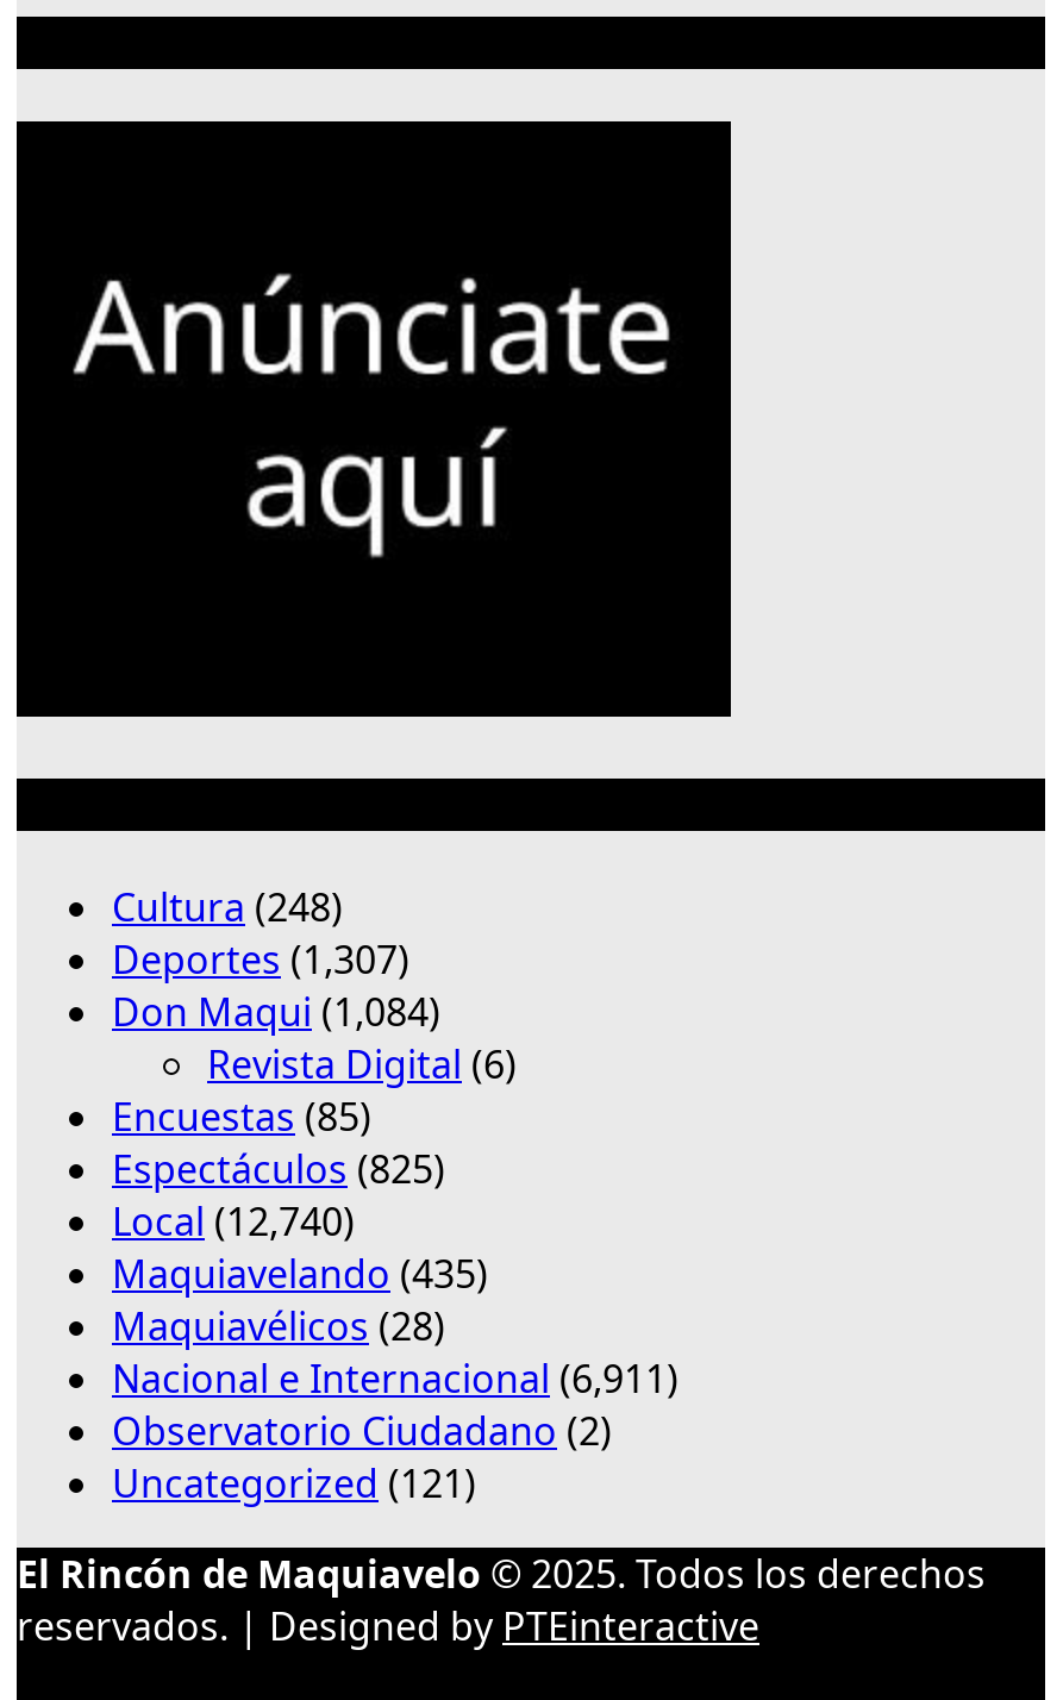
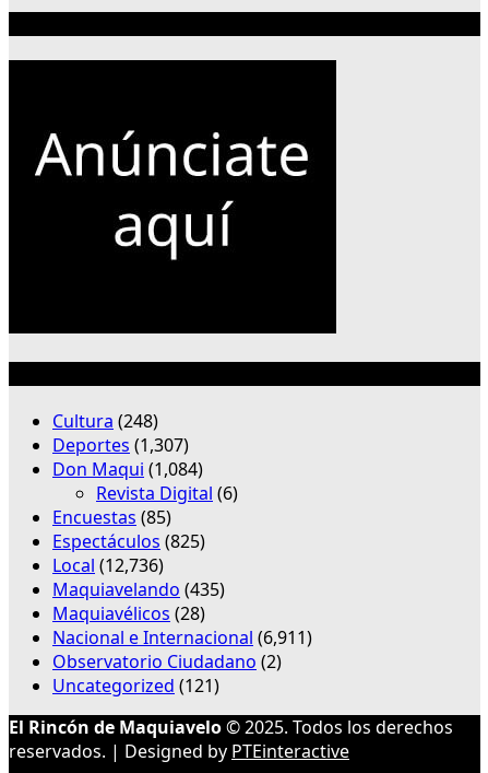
- Local (12,740)
+ Local (12,736)
